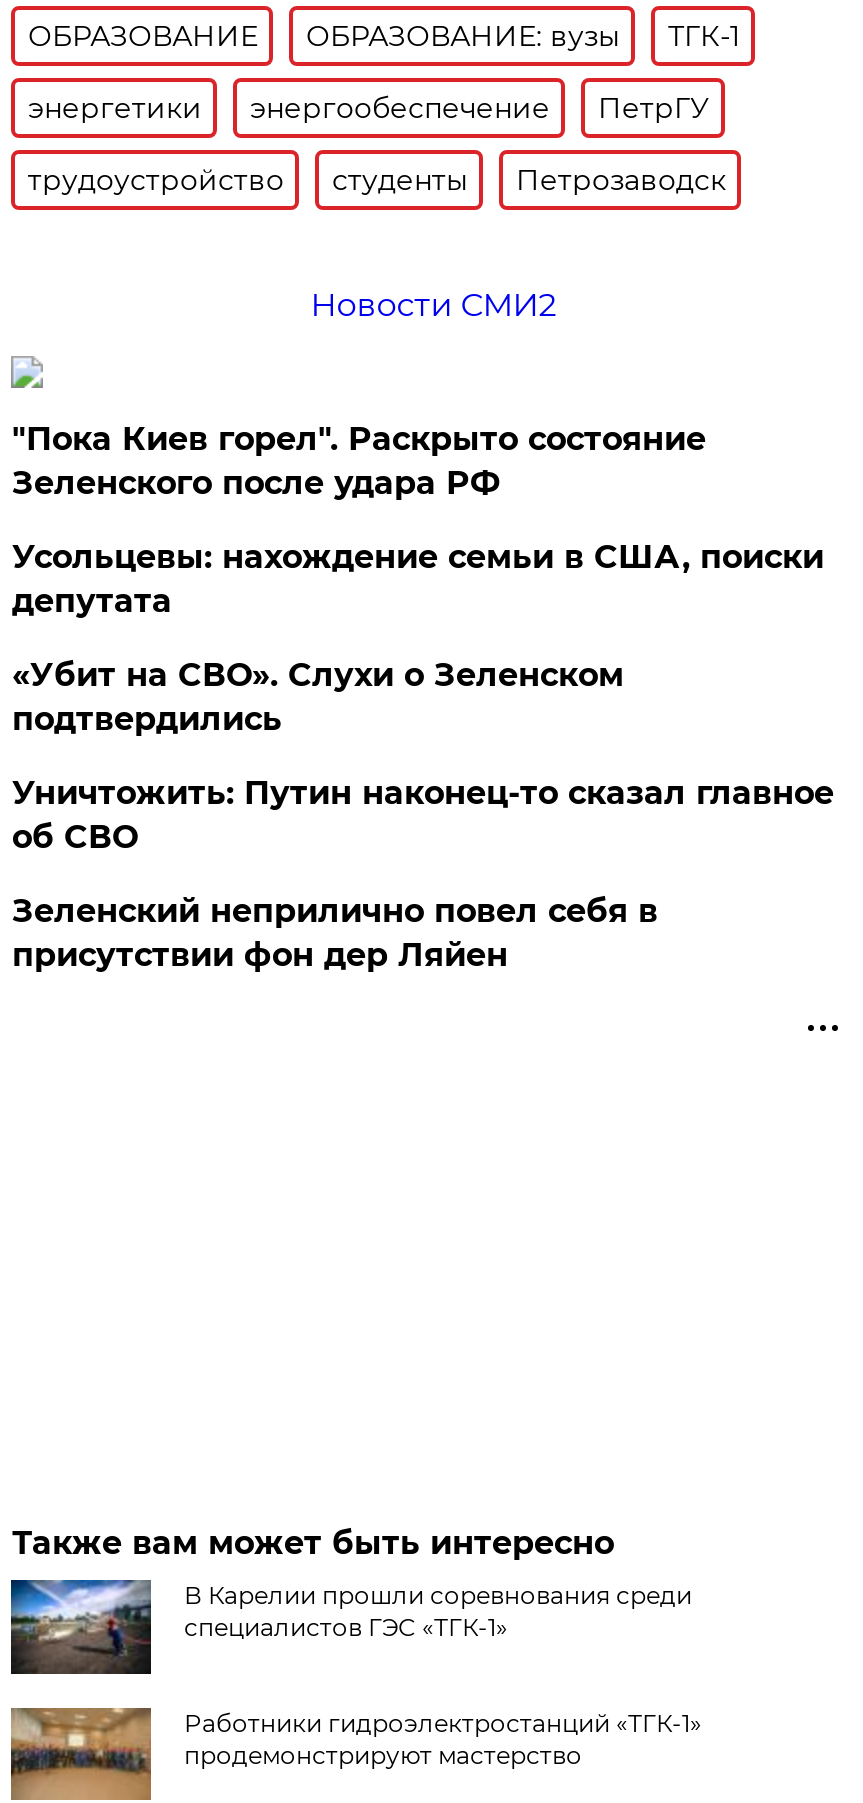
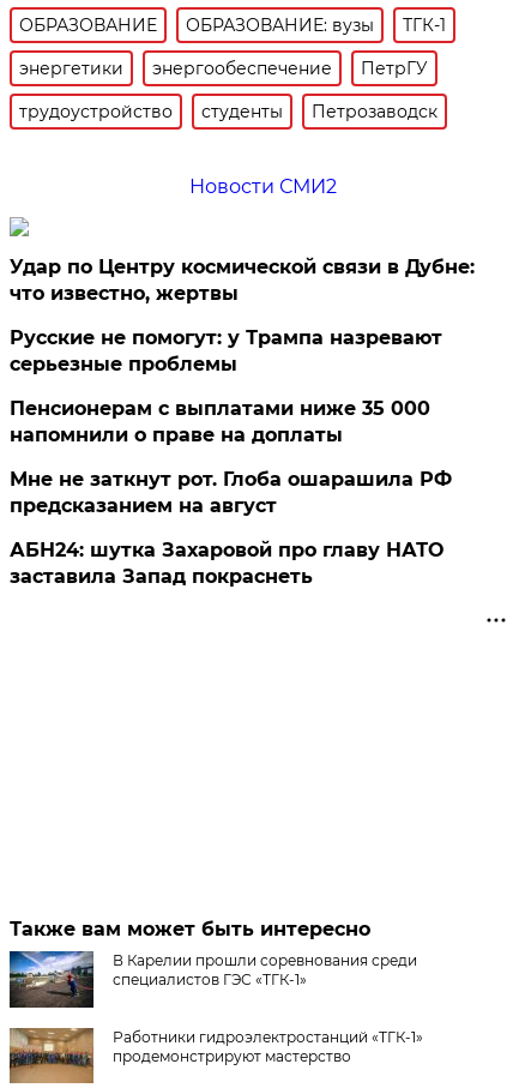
- "Пока Киев горел". Раскрыто состояние
- Зеленского после удара РФ
+ Удар по Центру космической связи в Дубне:
+ что известно, жертвы

- Усольцевы: нахождение семьи в США, поиски
- депутата
+ Русские не помогут: у Трампа назревают
+ серьезные проблемы

- «Убит на СВО». Слухи о Зеленском
- подтвердились
+ Пенсионерам с выплатами ниже 35 000
+ напомнили о праве на доплаты

- Уничтожить: Путин наконец-то сказал главное
- об СВО
+ Мне не заткнут рот. Глоба ошарашила РФ
+ предсказанием на август

- Зеленский неприлично повел cебя в
- присутствии фон дер Ляйен
+ АБН24: шутка Захаровой про главу НАТО
+ заставила Запад покраснеть
